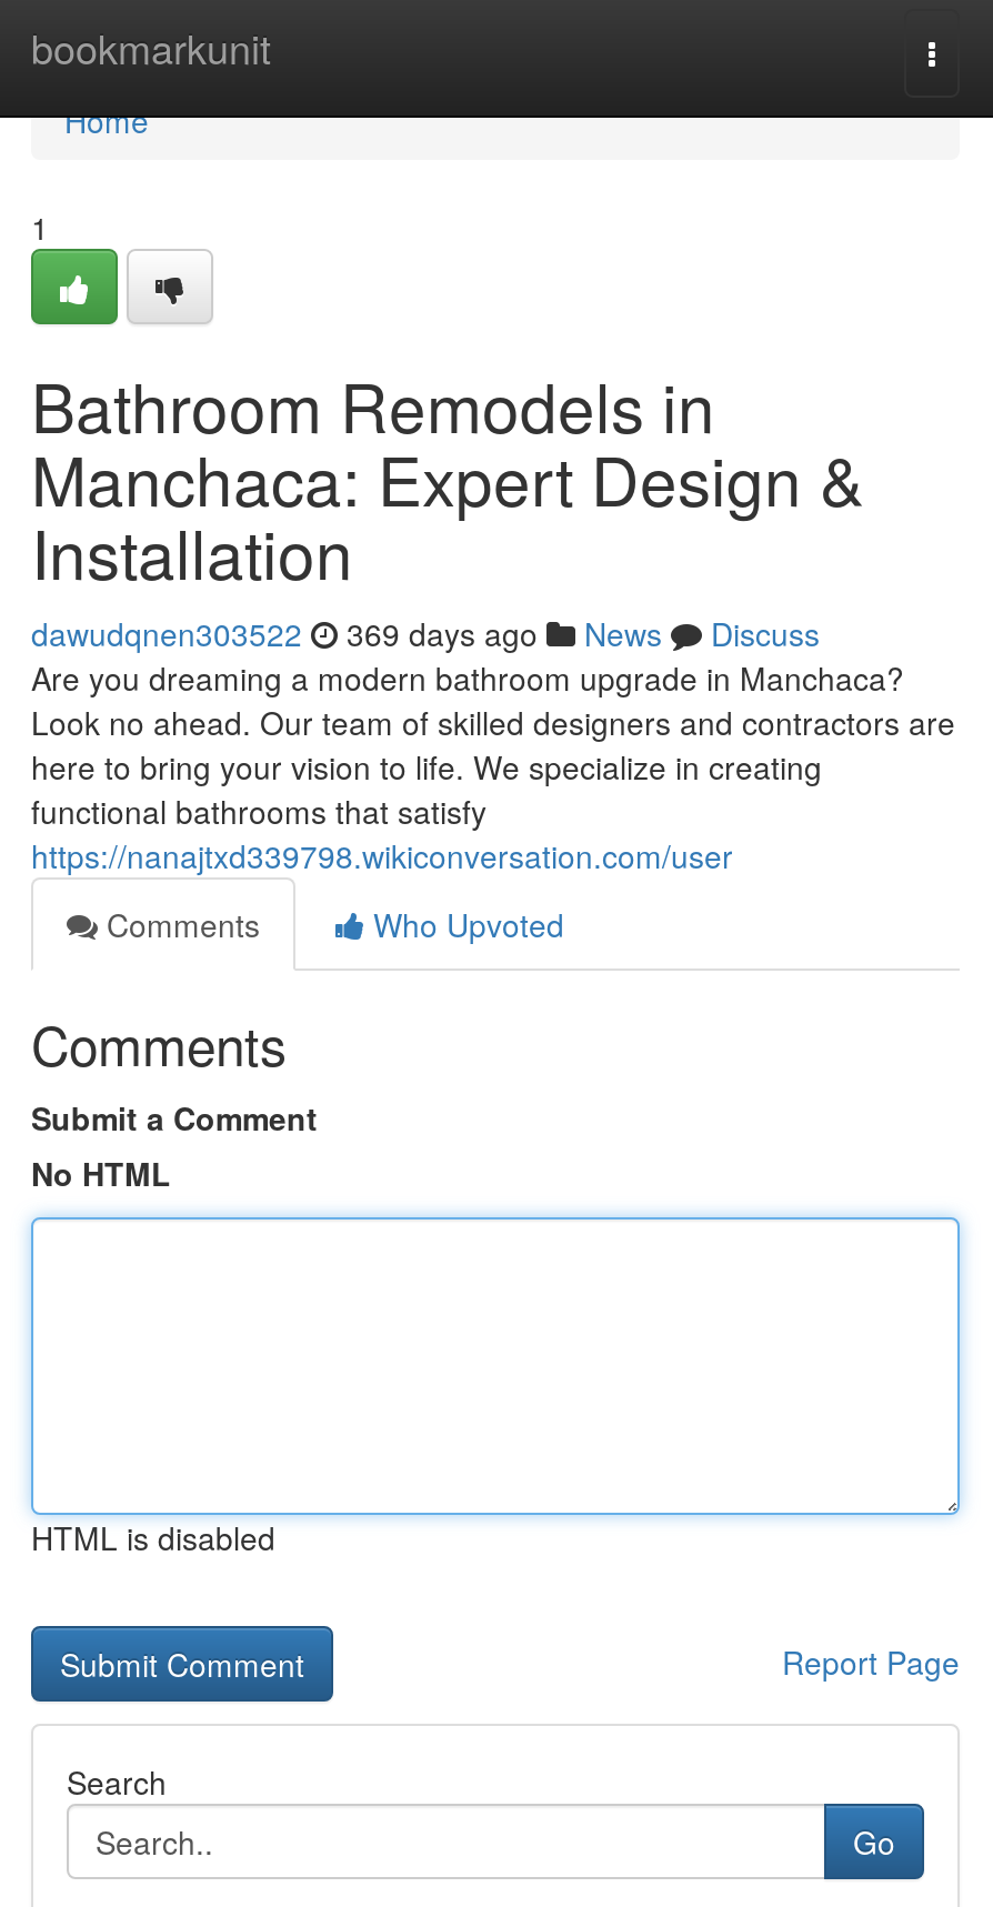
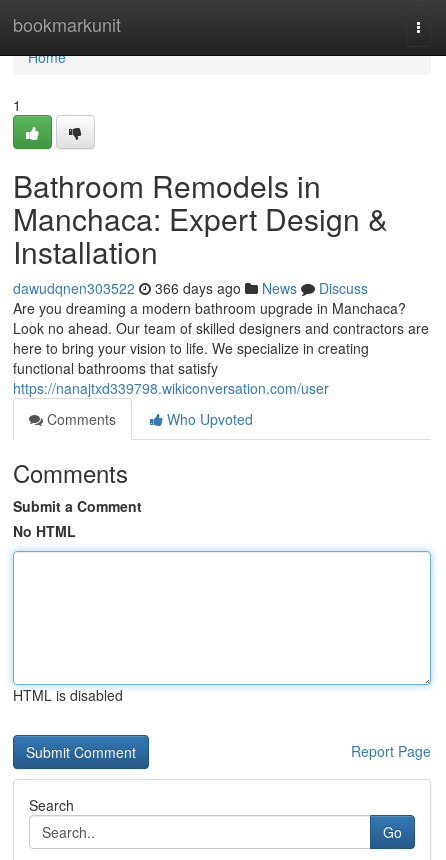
- dawudqnen303522 369 days ago News Discuss
+ dawudqnen303522 366 days ago News Discuss
